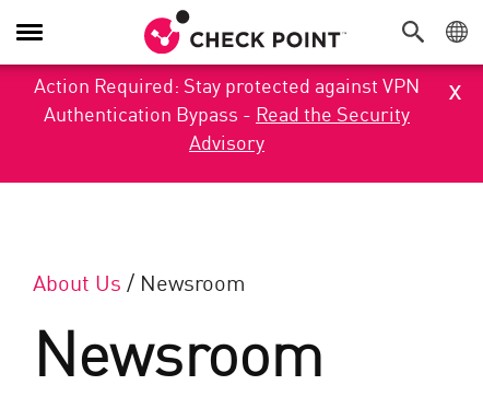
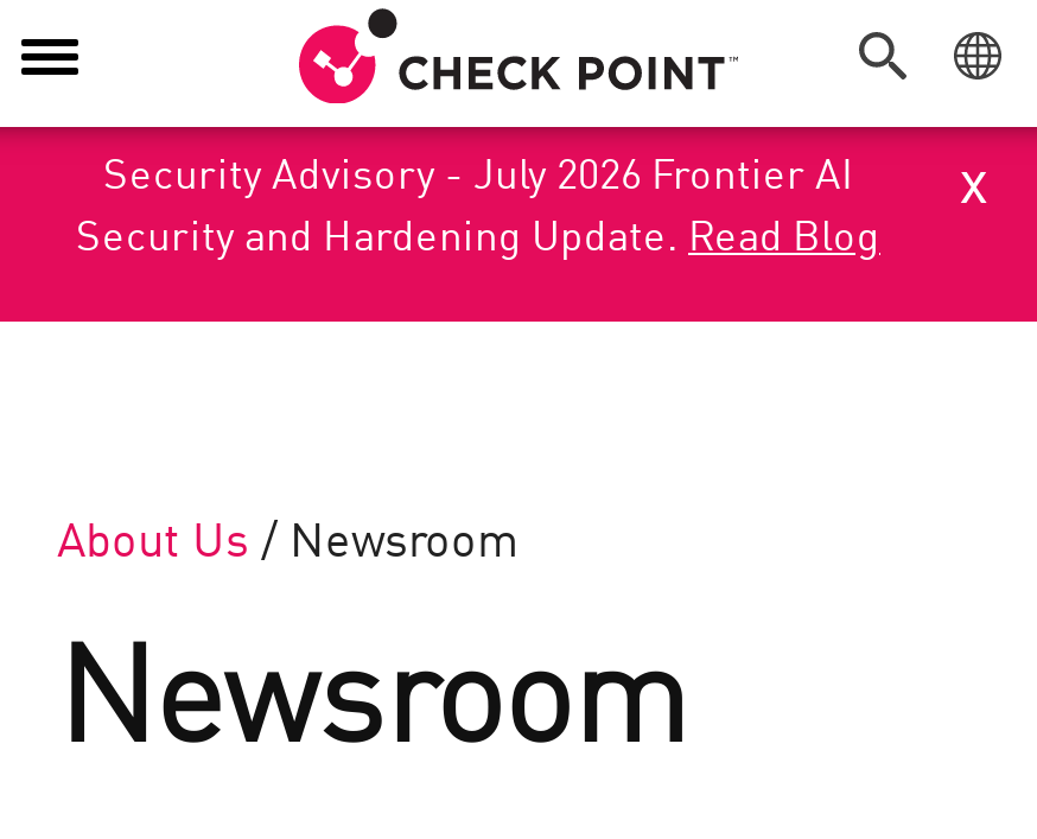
- Action Required: Stay protected against VPN
- Authentication Bypass - Read the Security
- Advisory
+ Security Advisory - July 2026 Frontier AI
+ Security and Hardening Update. Read Blog
